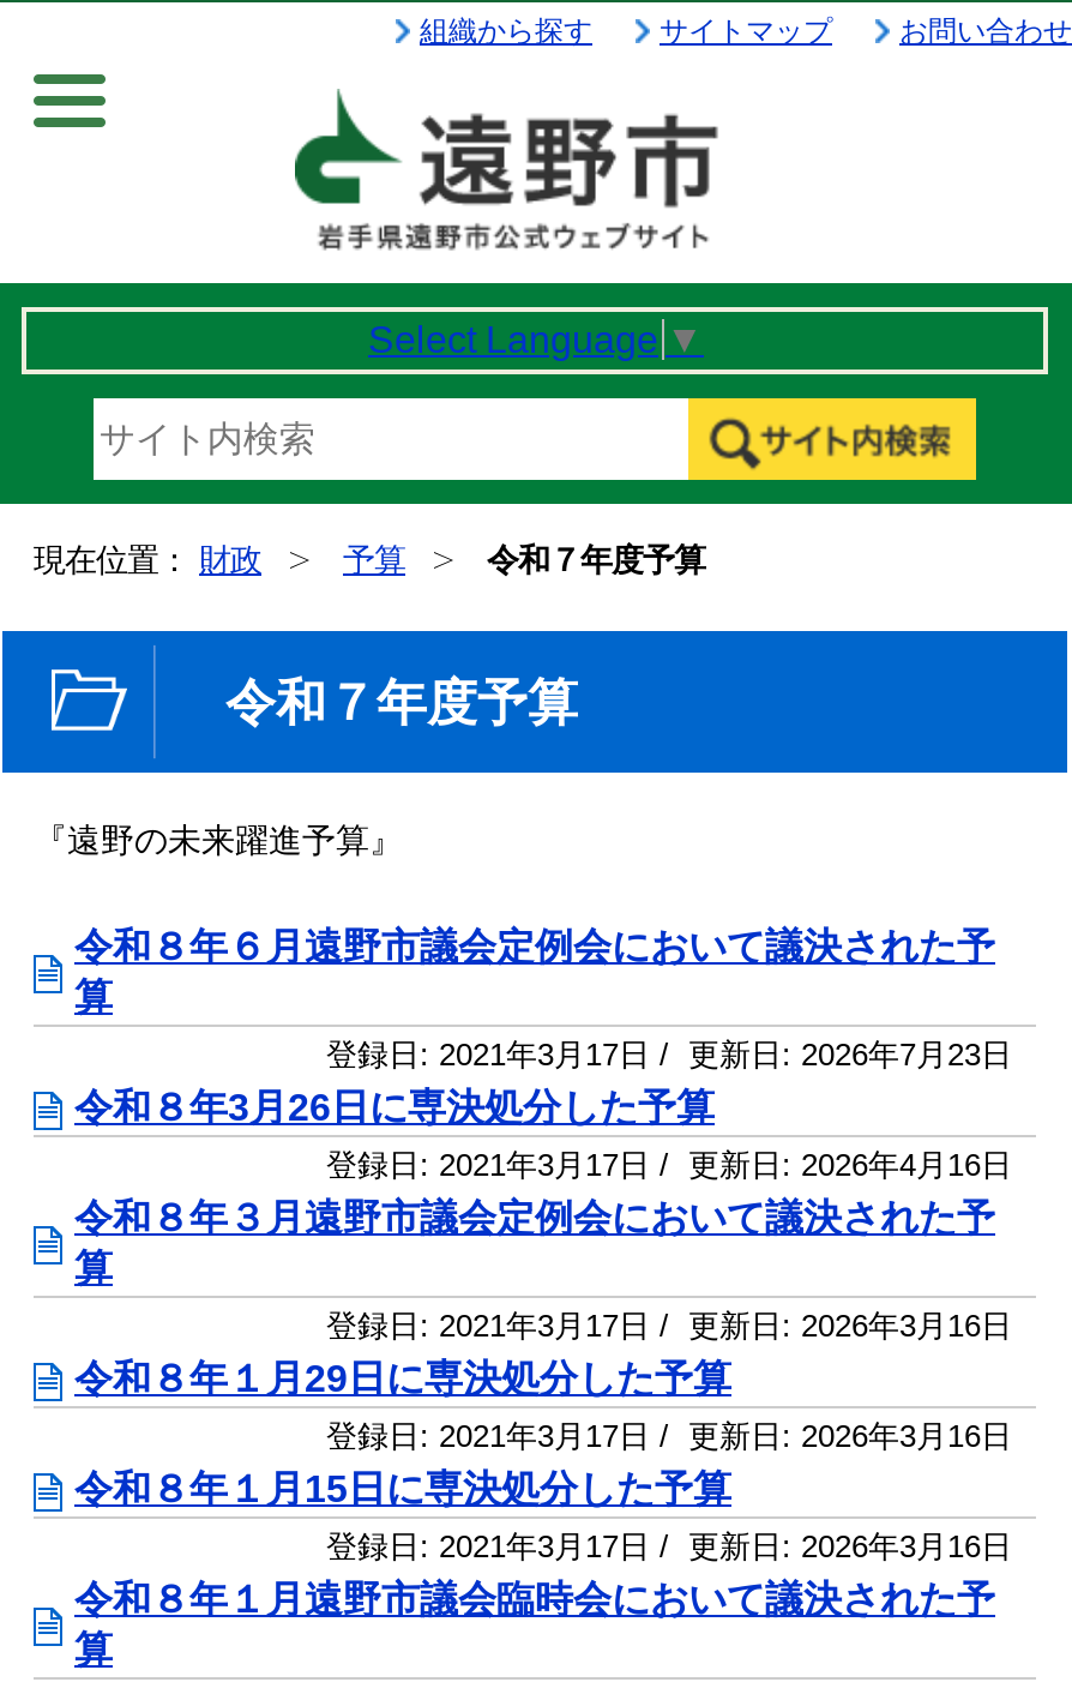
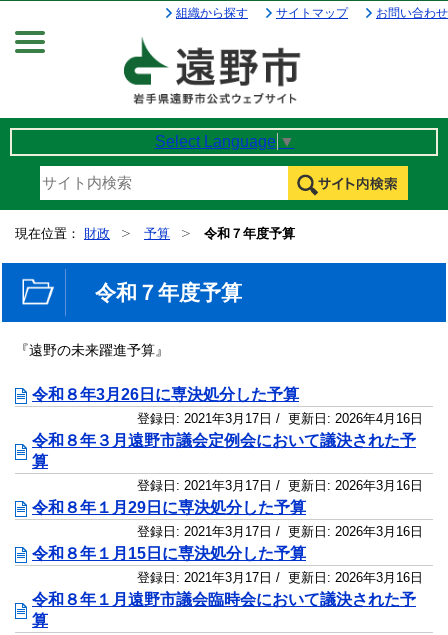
- 令和８年６月遠野市議会定例会において議決された予
- 算
- 登録日: 2021年3月17日/ 更新日: 2026年7月23日
